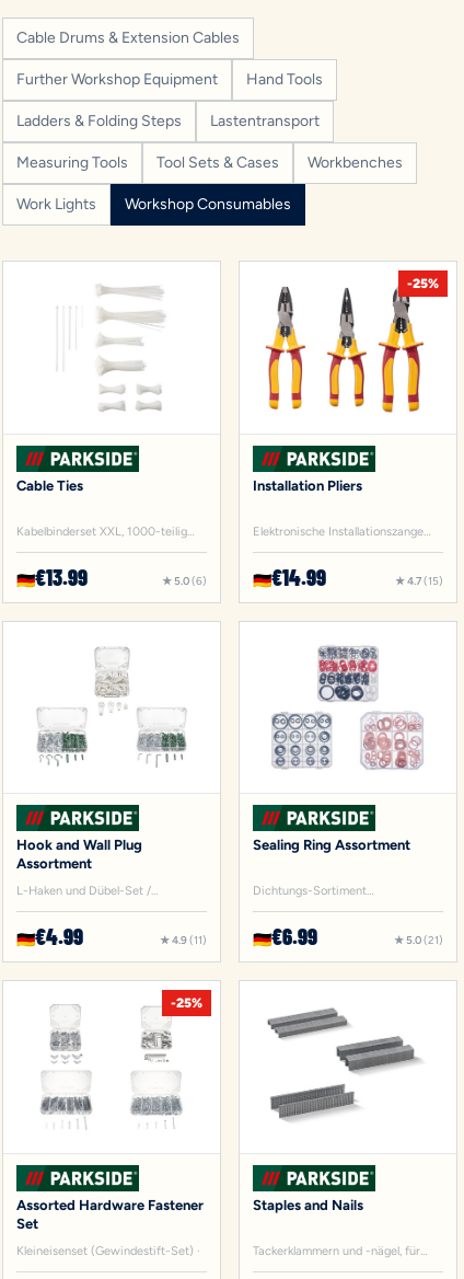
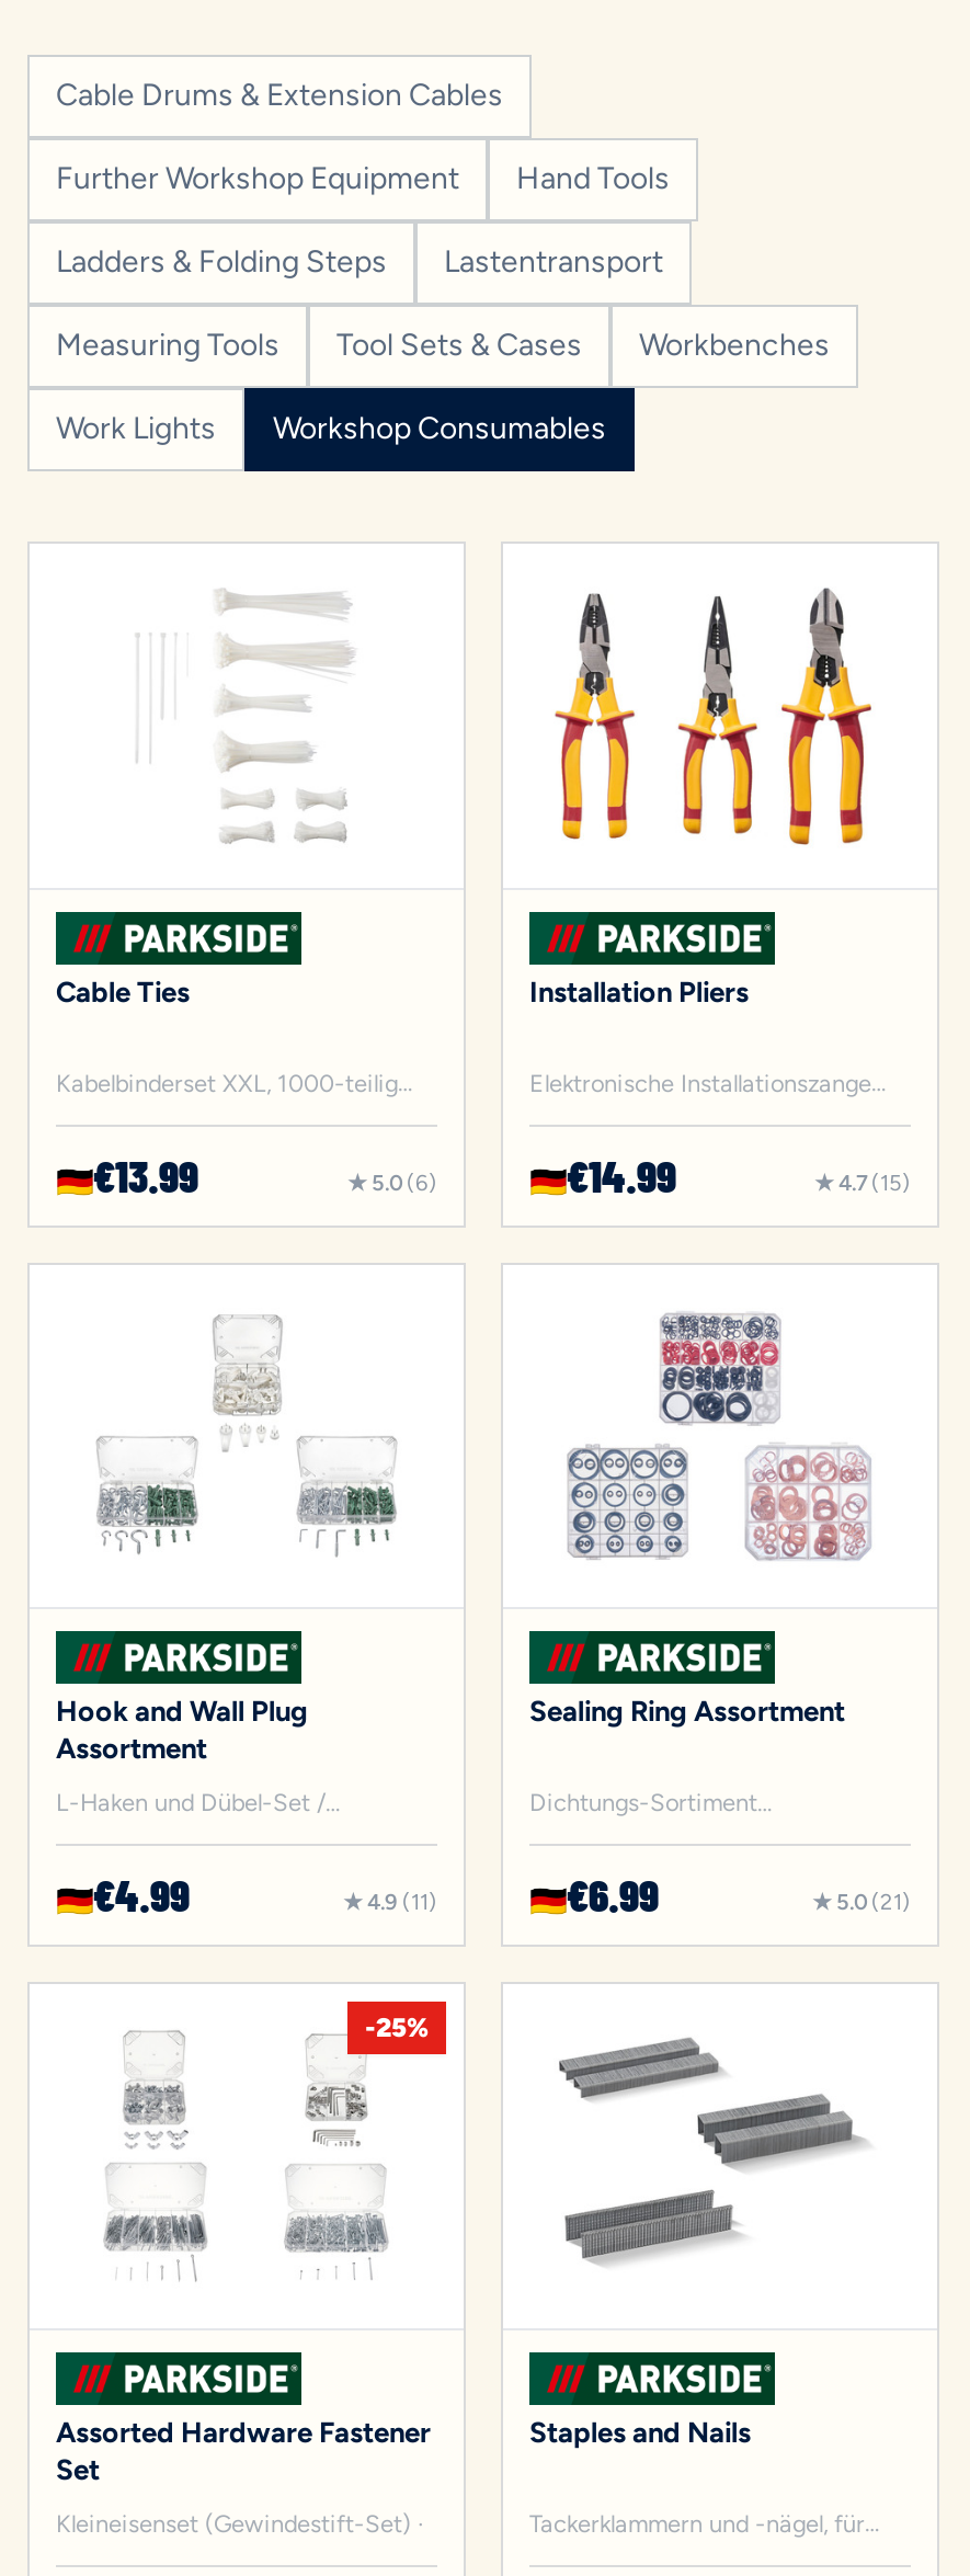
- -25%
